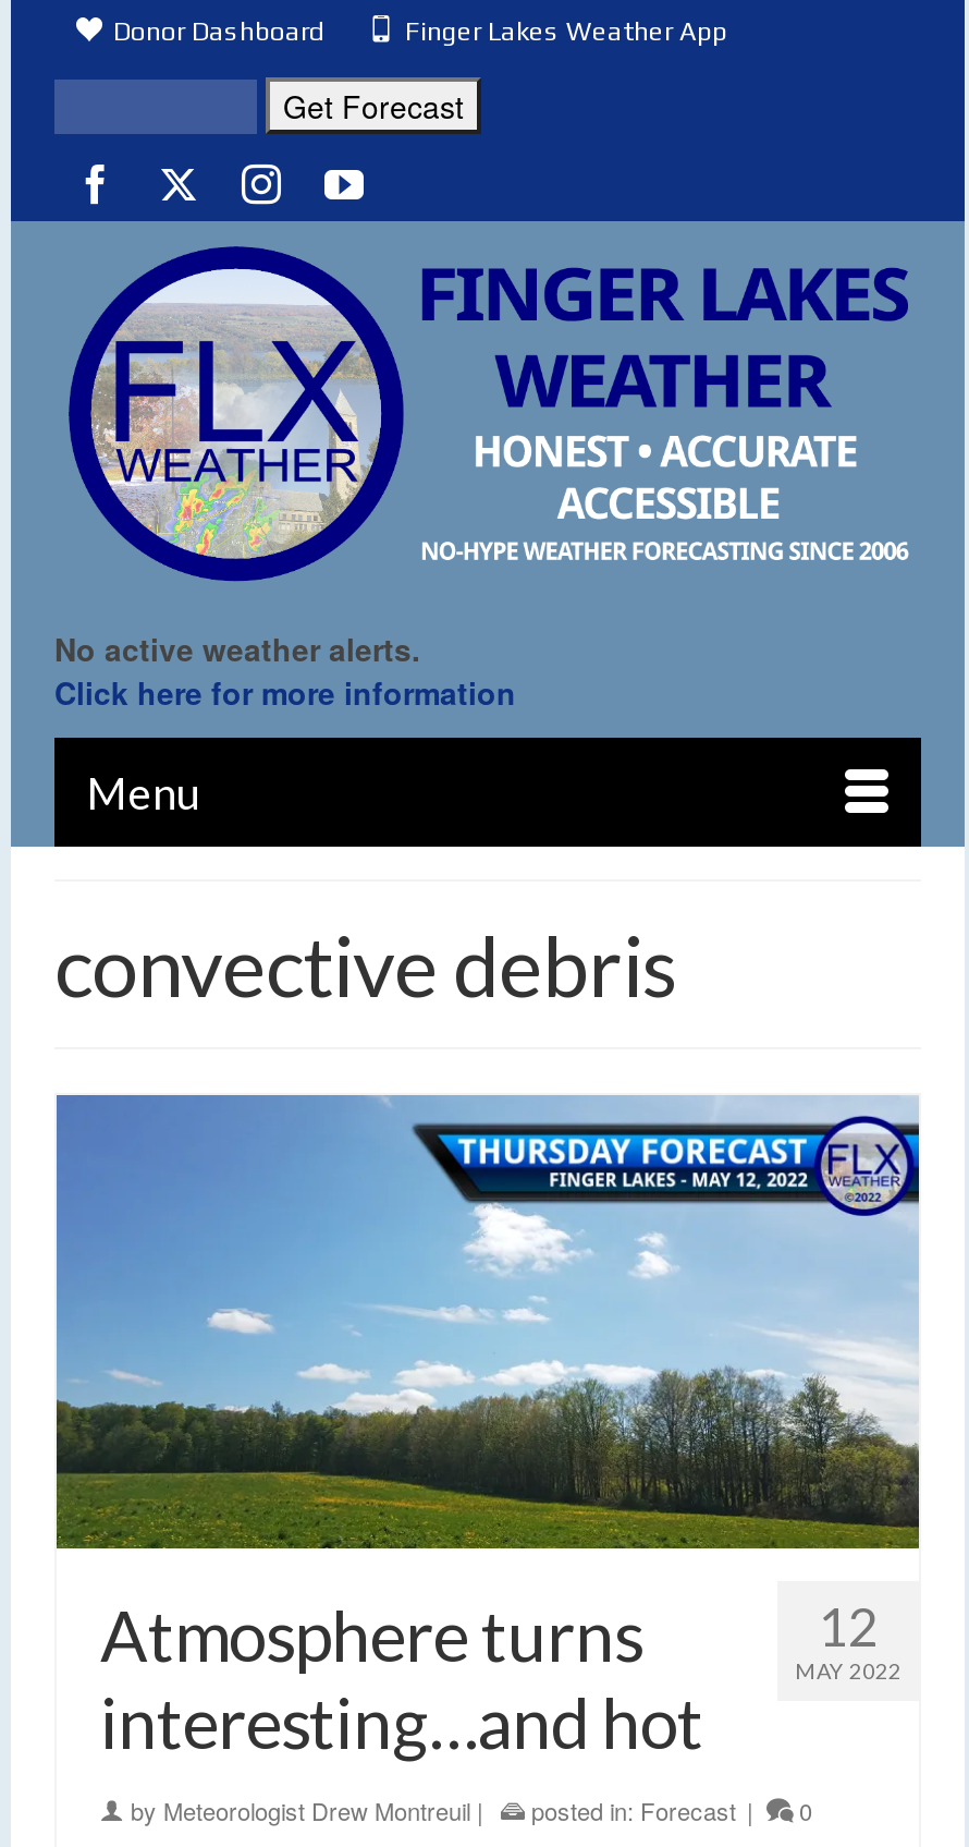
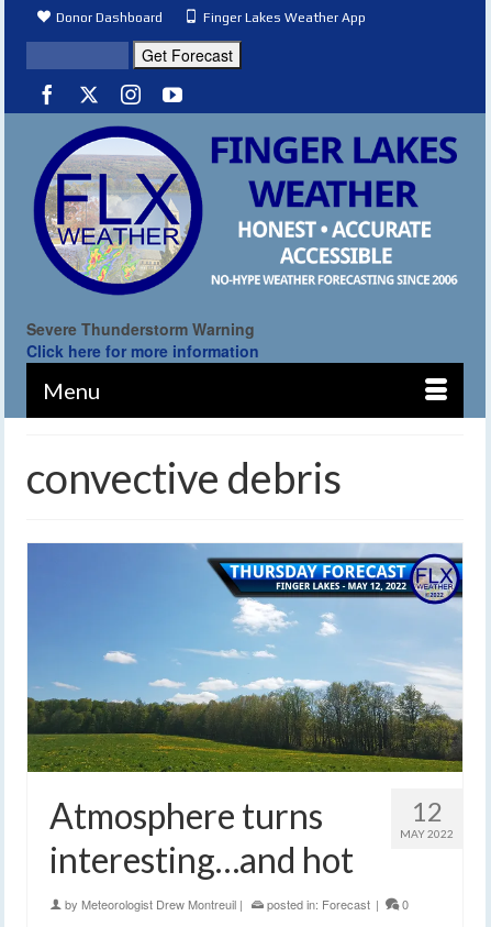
- No active weather alerts.
+ Severe Thunderstorm Warning
